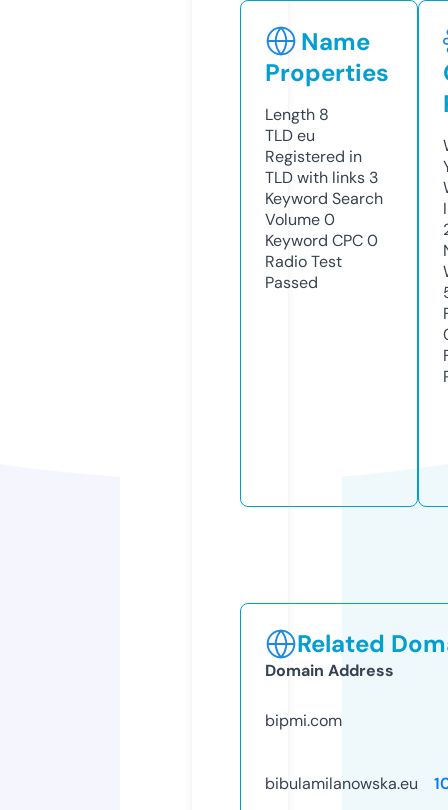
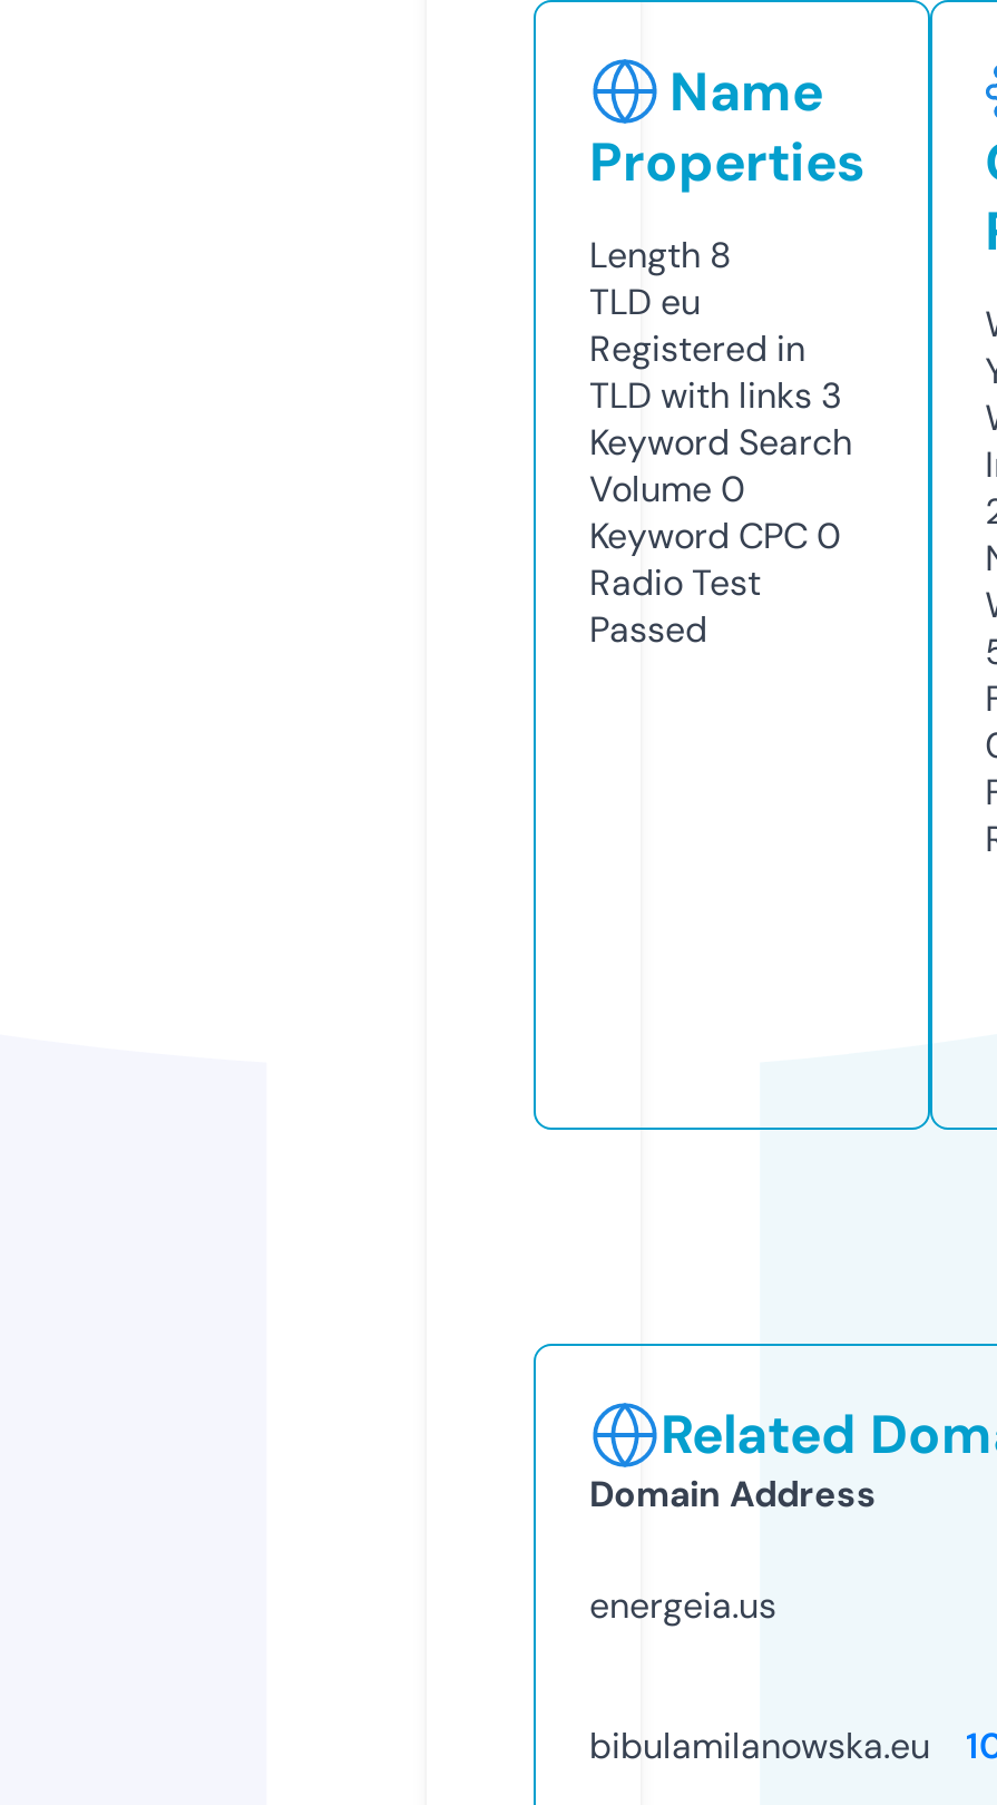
- bipmi.com
+ energeia.us
